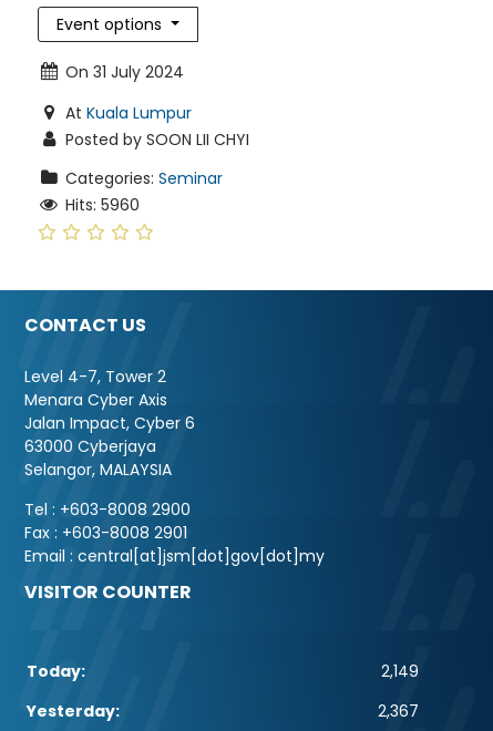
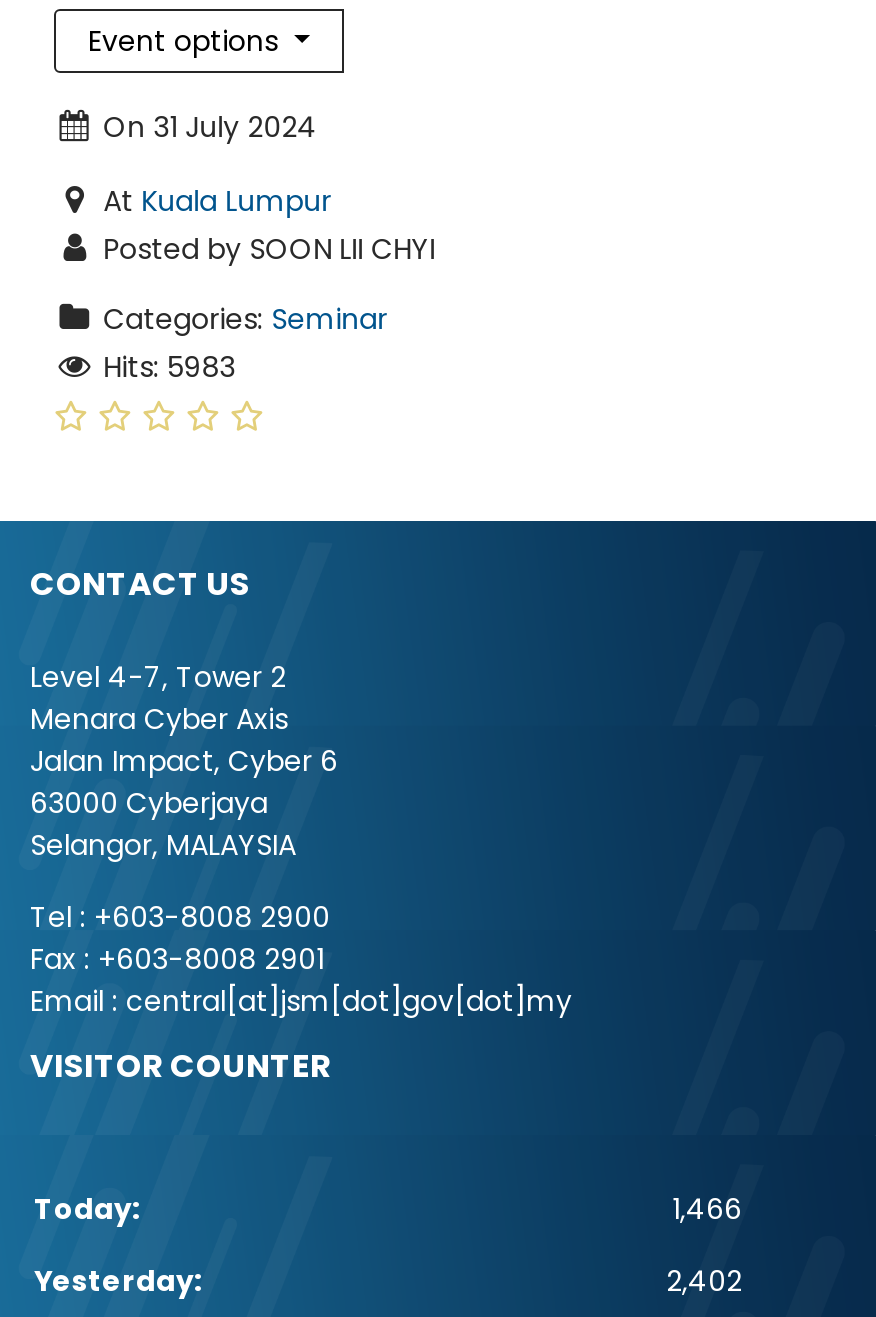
- Hits: 5960
+ Hits: 5983

- 2,149
+ 1,466

- 2,367
+ 2,402
